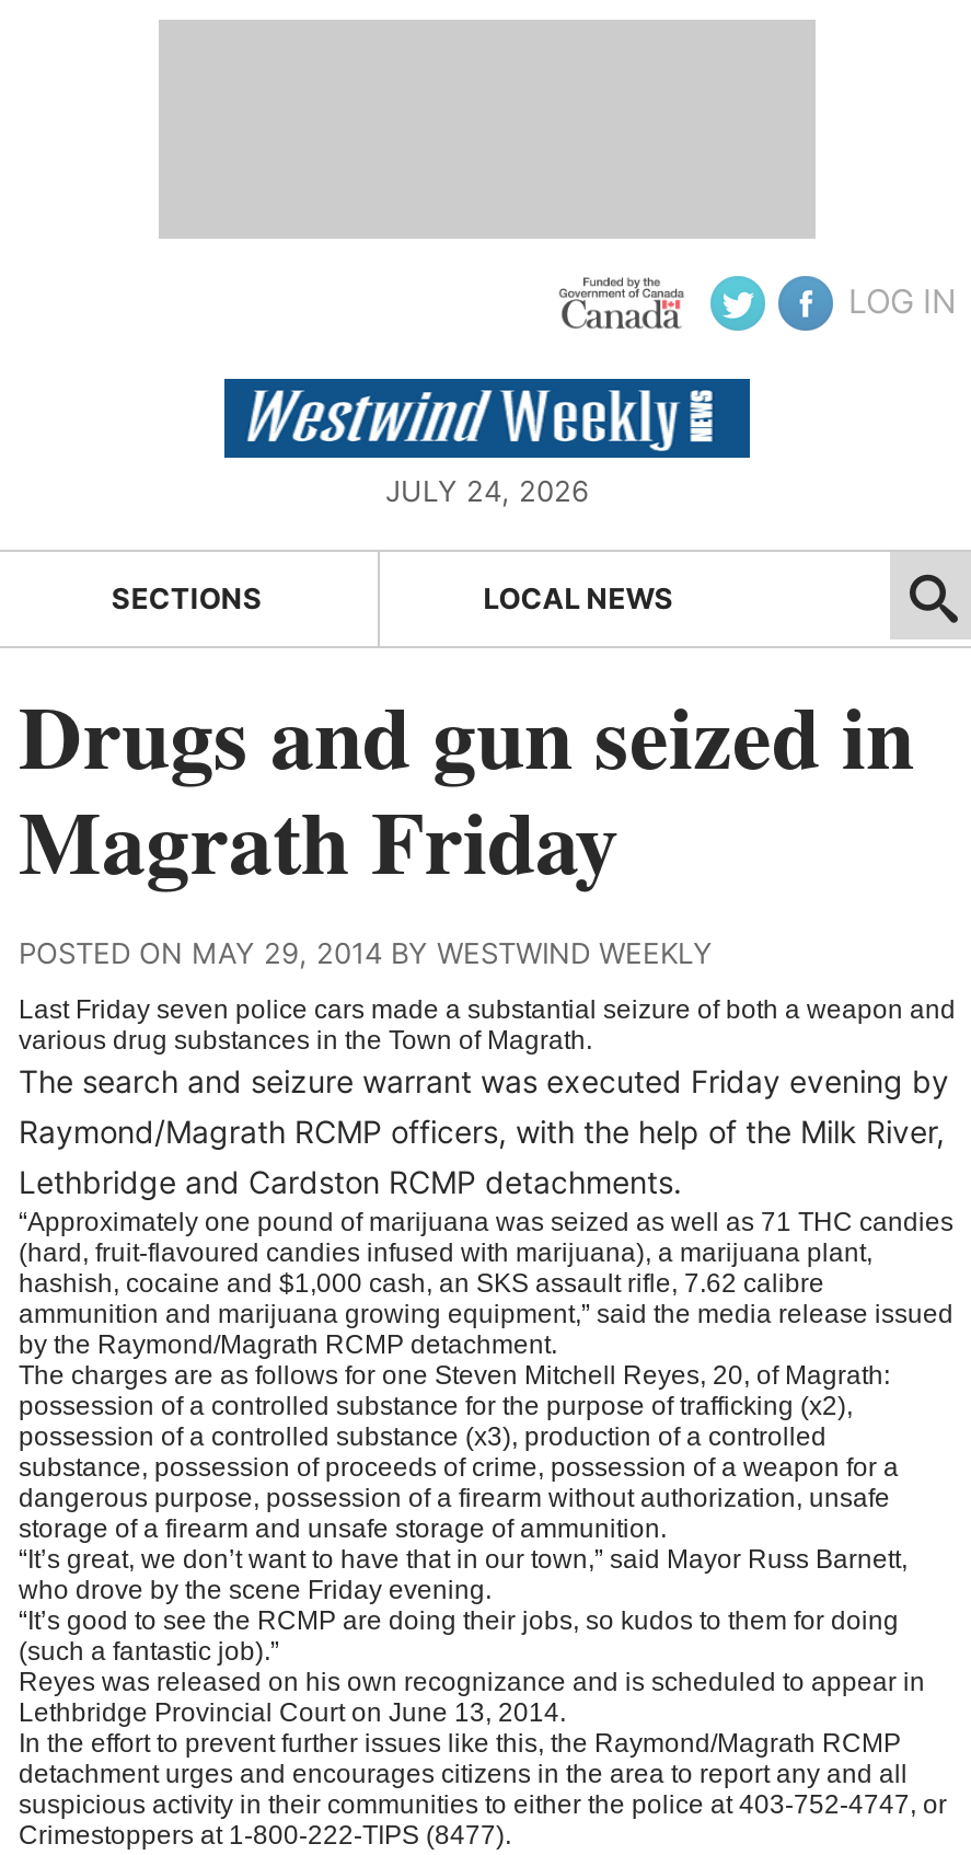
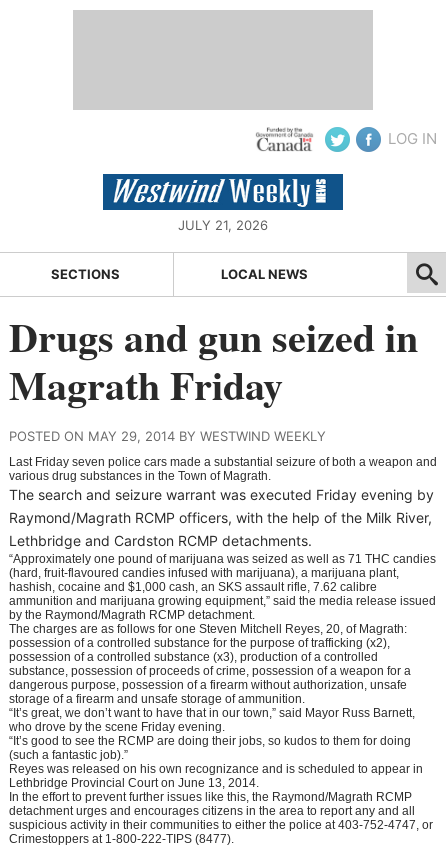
- JULY 24, 2026
+ JULY 21, 2026
